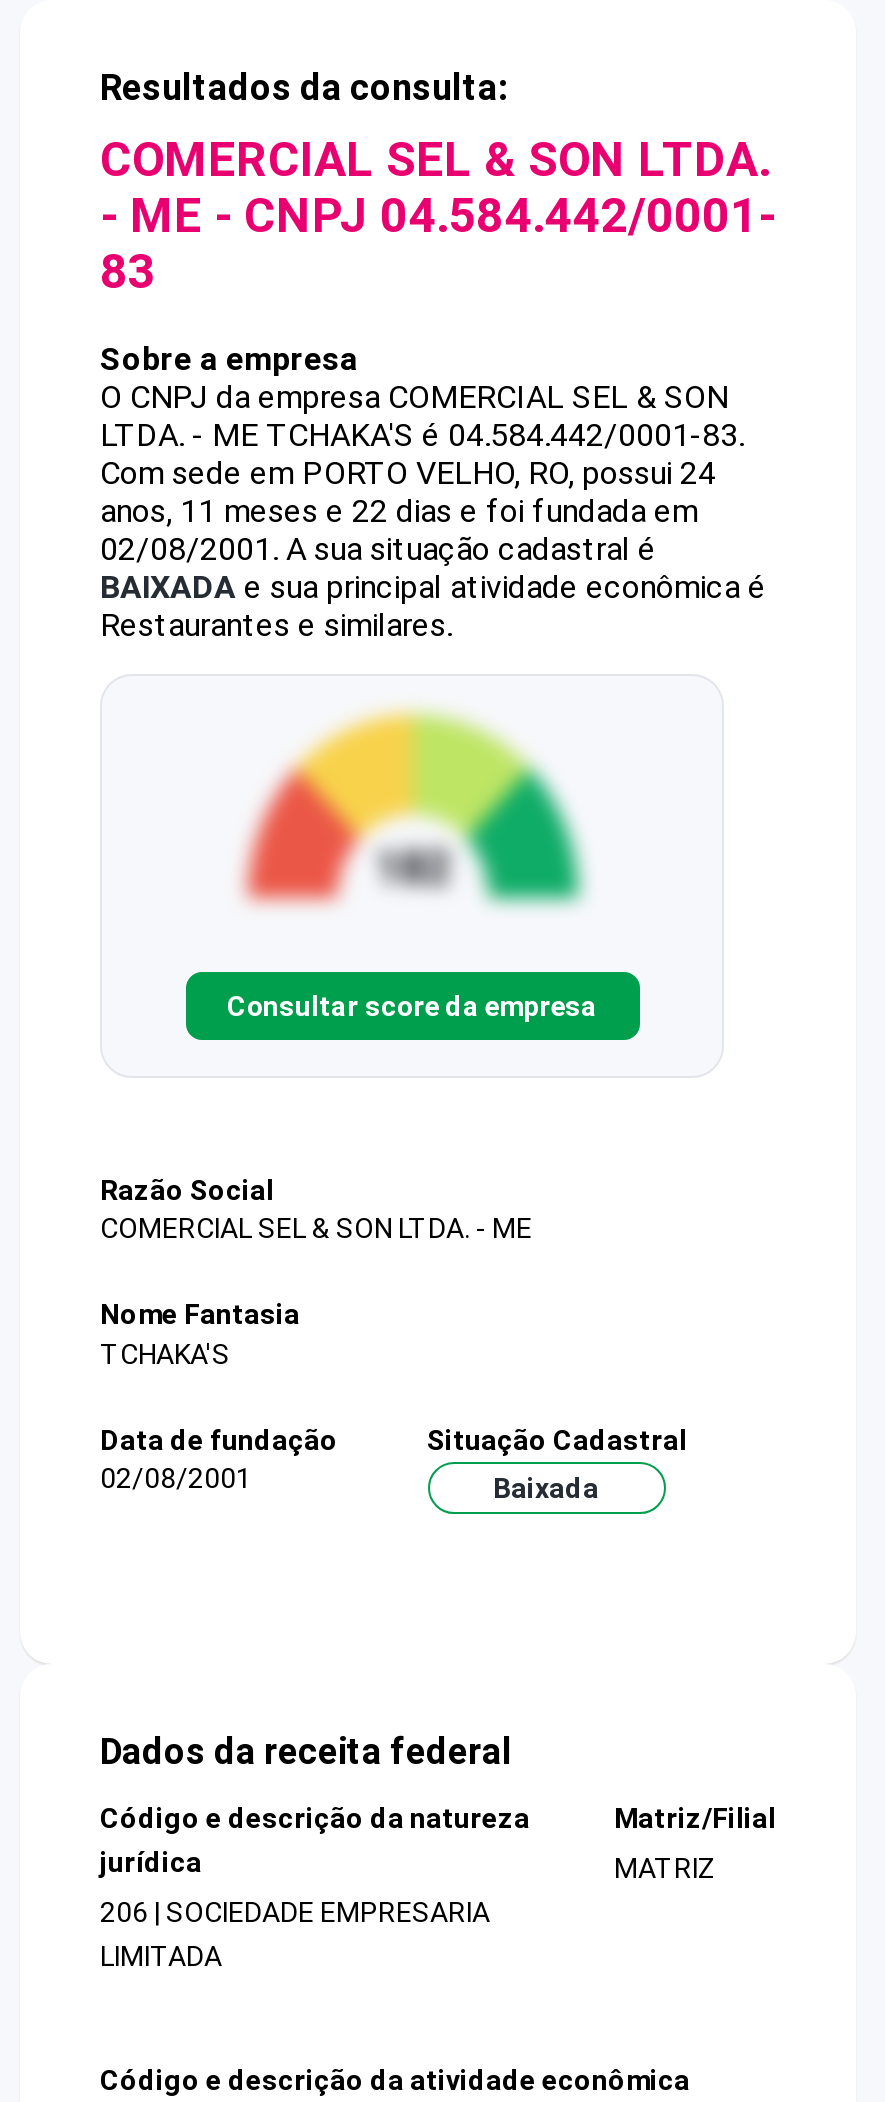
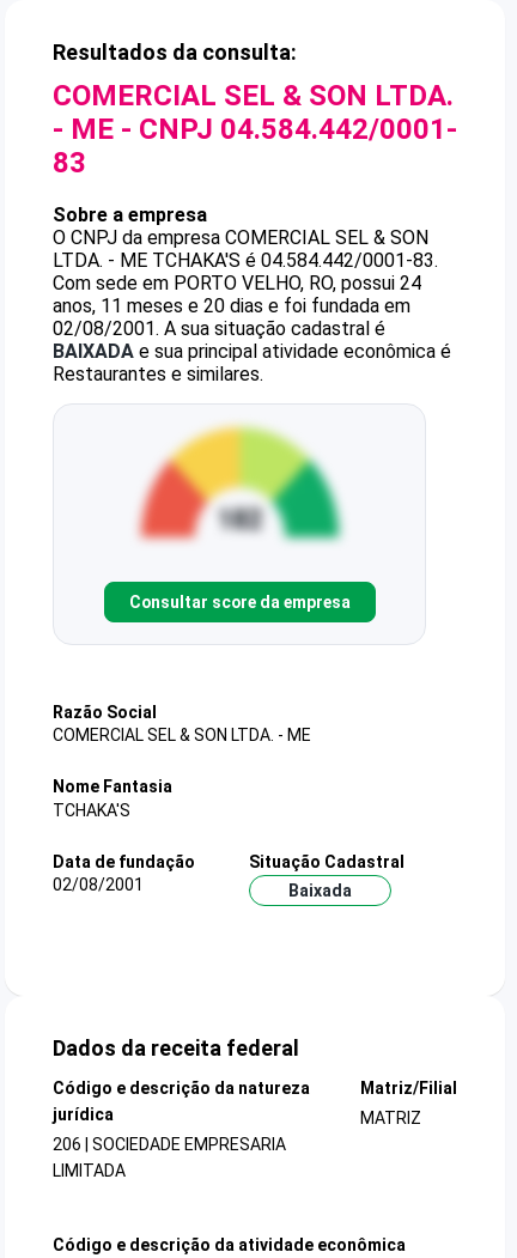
- anos, 11 meses e 22 dias e foi fundada em
+ anos, 11 meses e 20 dias e foi fundada em
